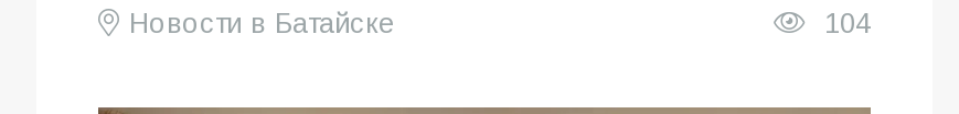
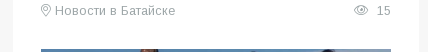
- 104
+ 15
